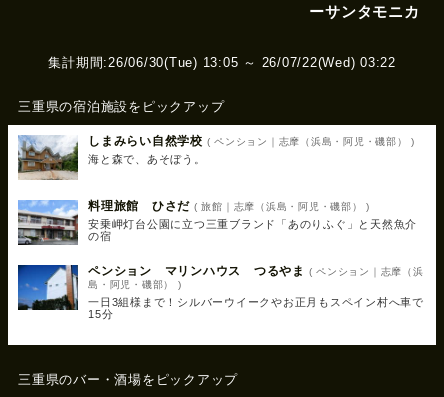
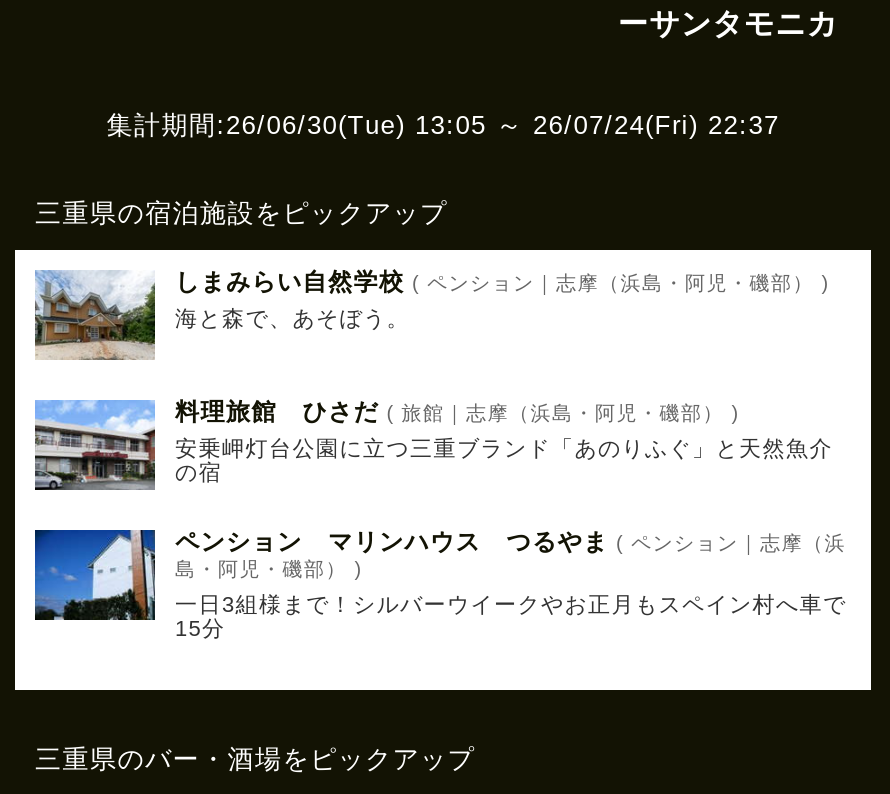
- 集計期間:26/06/30(Tue) 13:05 ～ 26/07/22(Wed) 03:22
+ 集計期間:26/06/30(Tue) 13:05 ～ 26/07/24(Fri) 22:37
